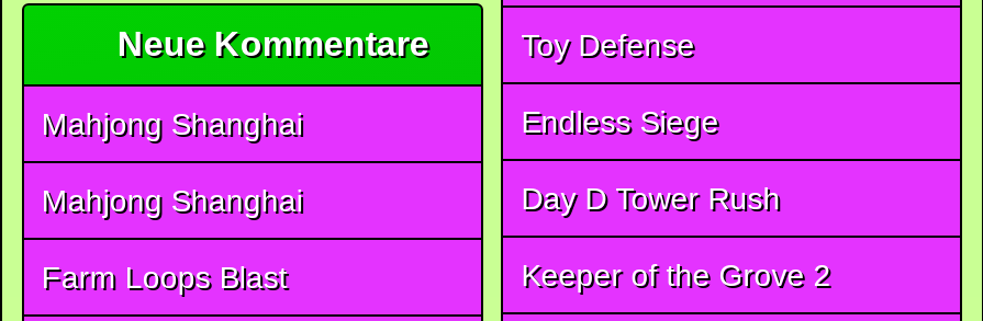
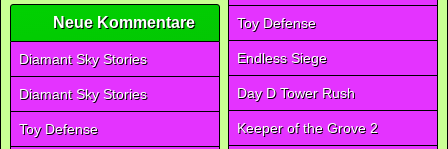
- Mahjong Shanghai
+ Diamant Sky Stories

- Mahjong Shanghai
+ Diamant Sky Stories

- Farm Loops Blast
+ Toy Defense
